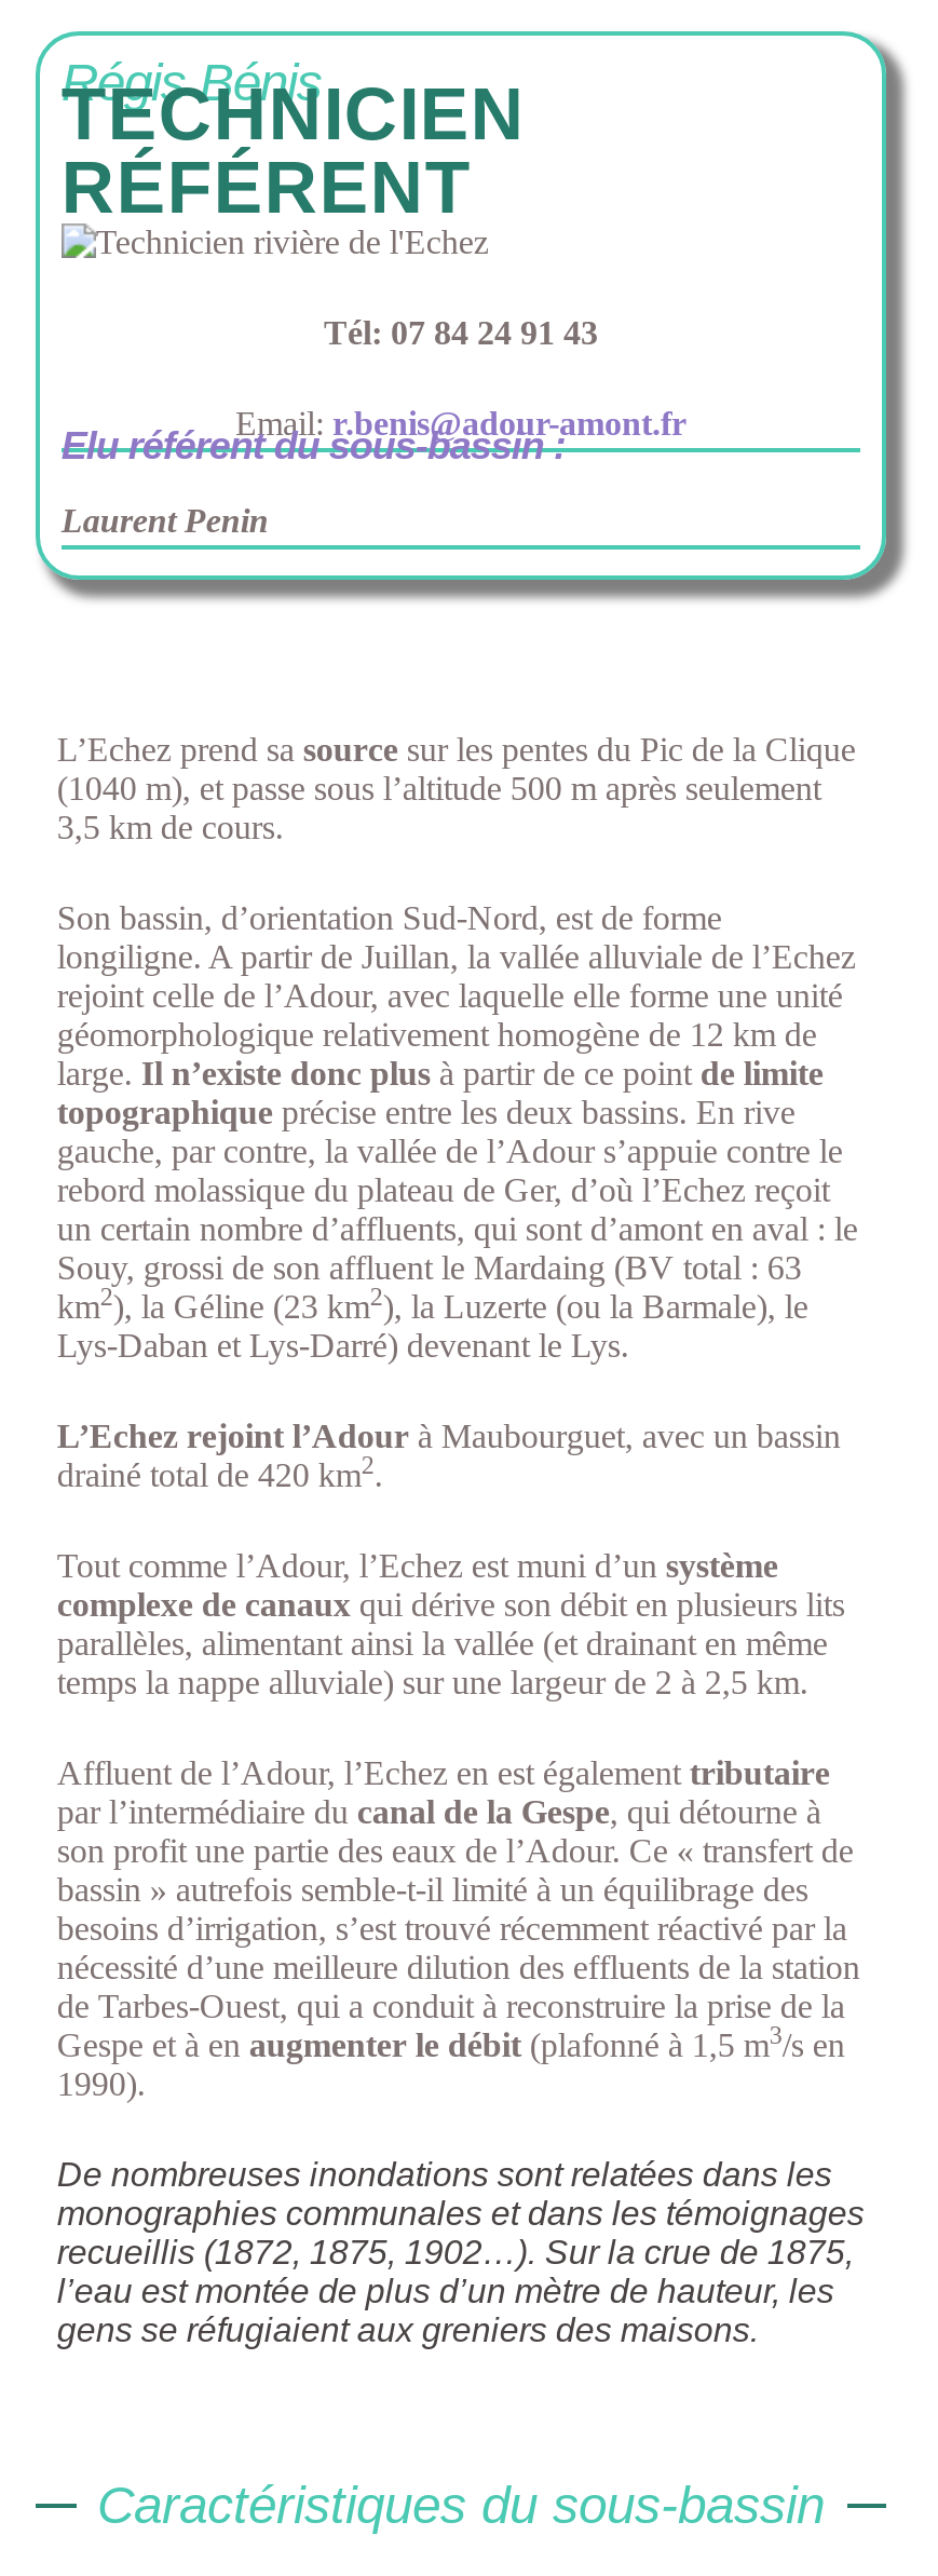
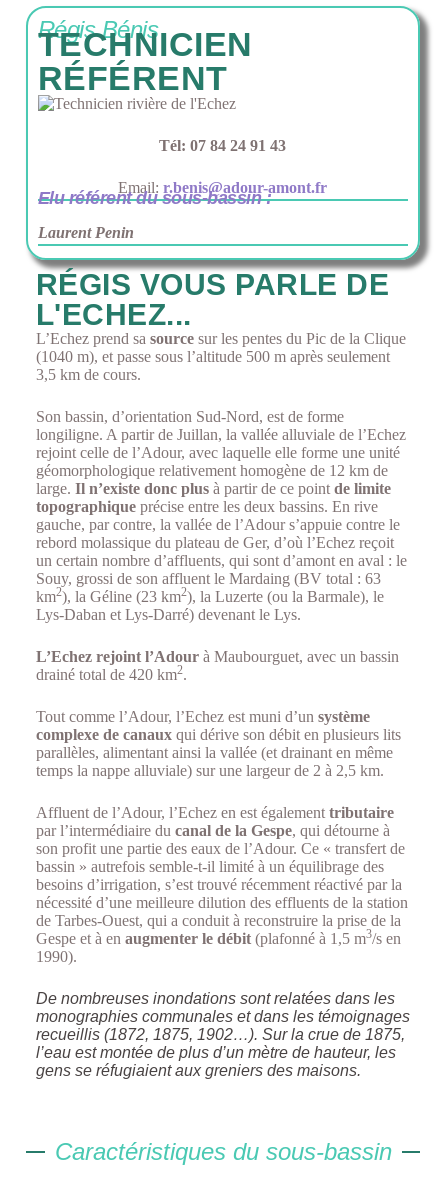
+ RÉGIS VOUS PARLE DE
+ L'ECHEZ...
